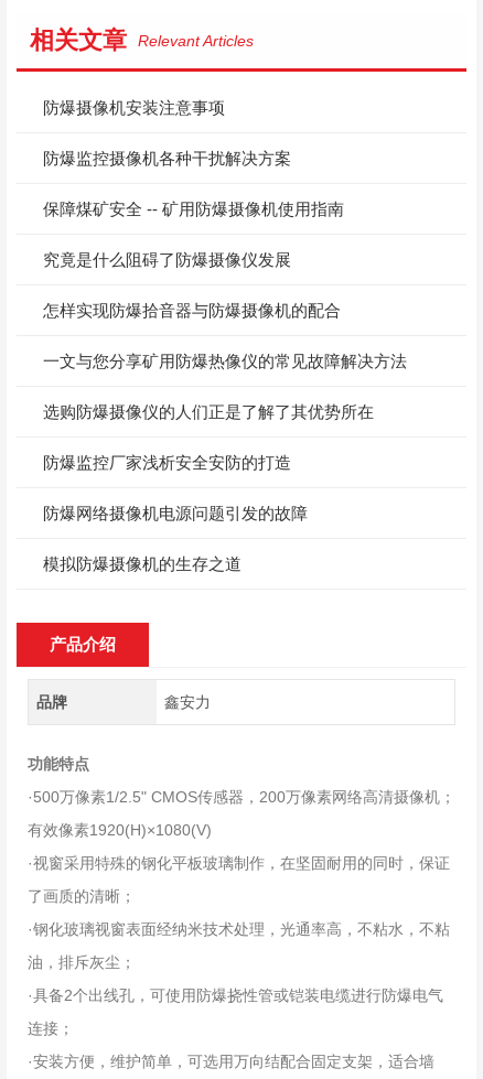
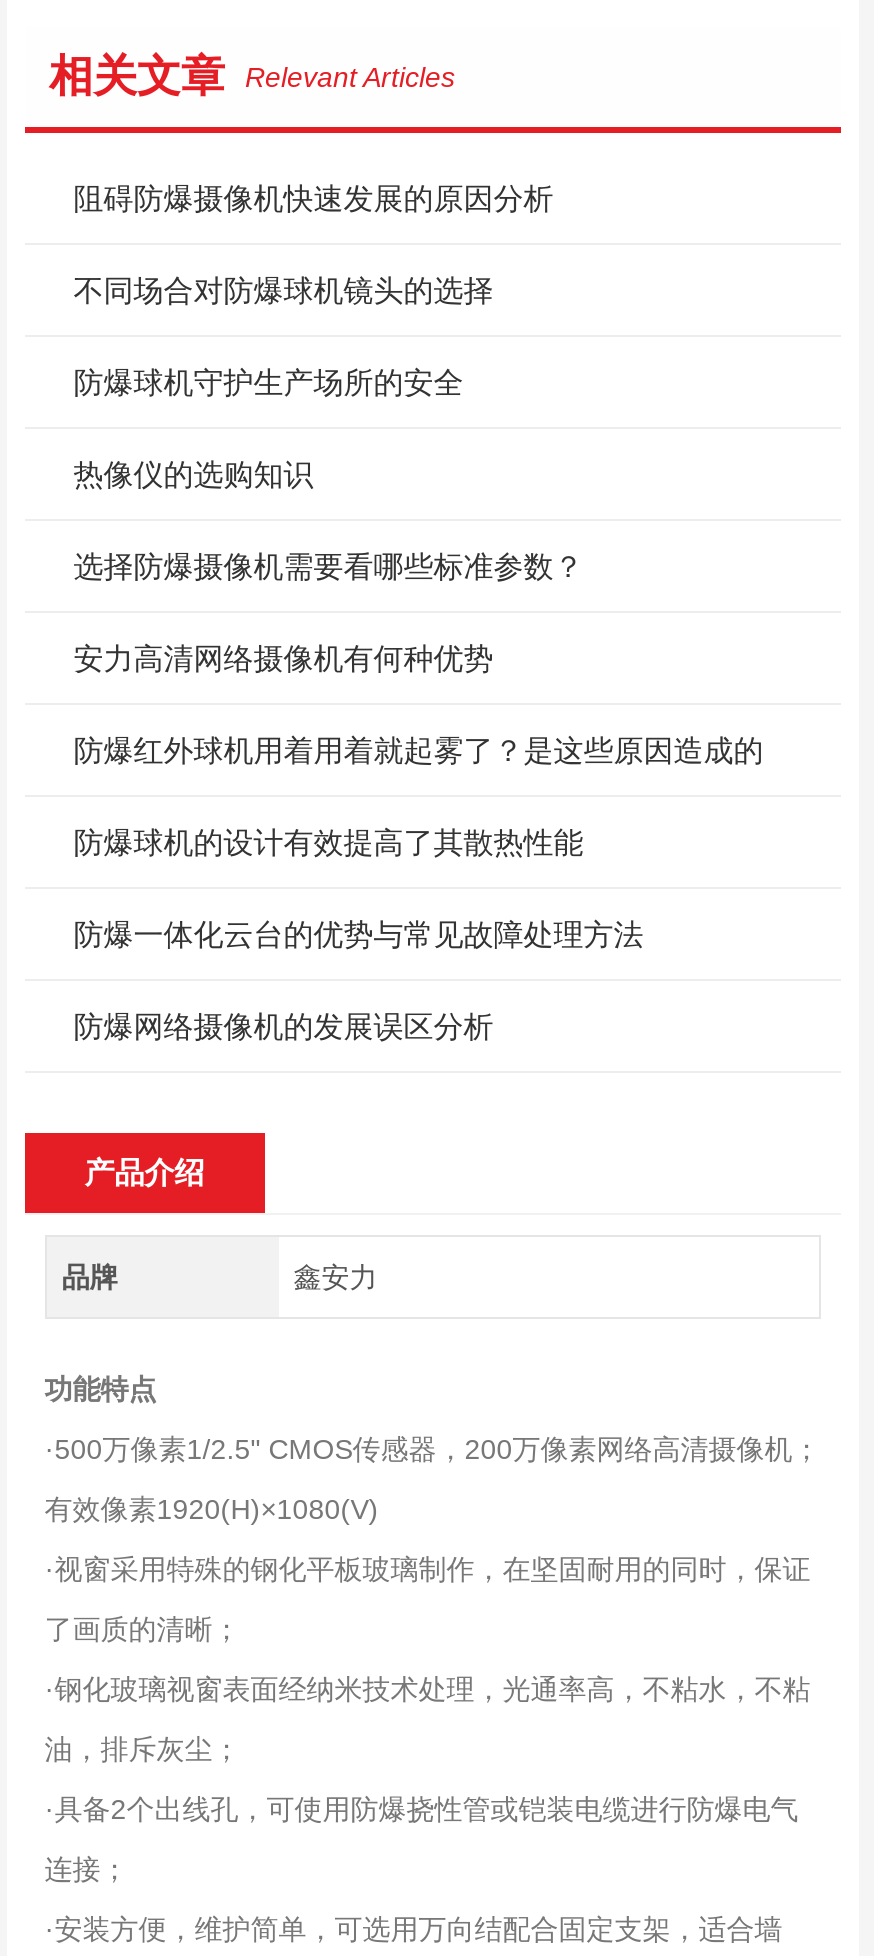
- 防爆摄像机安装注意事项
+ 阻碍防爆摄像机快速发展的原因分析

- 防爆监控摄像机各种干扰解决方案
+ 不同场合对防爆球机镜头的选择

- 保障煤矿安全 -- 矿用防爆摄像机使用指南
+ 防爆球机守护生产场所的安全

- 究竟是什么阻碍了防爆摄像仪发展
+ 热像仪的选购知识

- 怎样实现防爆拾音器与防爆摄像机的配合
+ 选择防爆摄像机需要看哪些标准参数？

- 一文与您分享矿用防爆热像仪的常见故障解决方法
+ 安力高清网络摄像机有何种优势

- 选购防爆摄像仪的人们正是了解了其优势所在
+ 防爆红外球机用着用着就起雾了？是这些原因造成的

- 防爆监控厂家浅析安全安防的打造
+ 防爆球机的设计有效提高了其散热性能

- 防爆网络摄像机电源问题引发的故障
+ 防爆一体化云台的优势与常见故障处理方法

- 模拟防爆摄像机的生存之道
+ 防爆网络摄像机的发展误区分析
